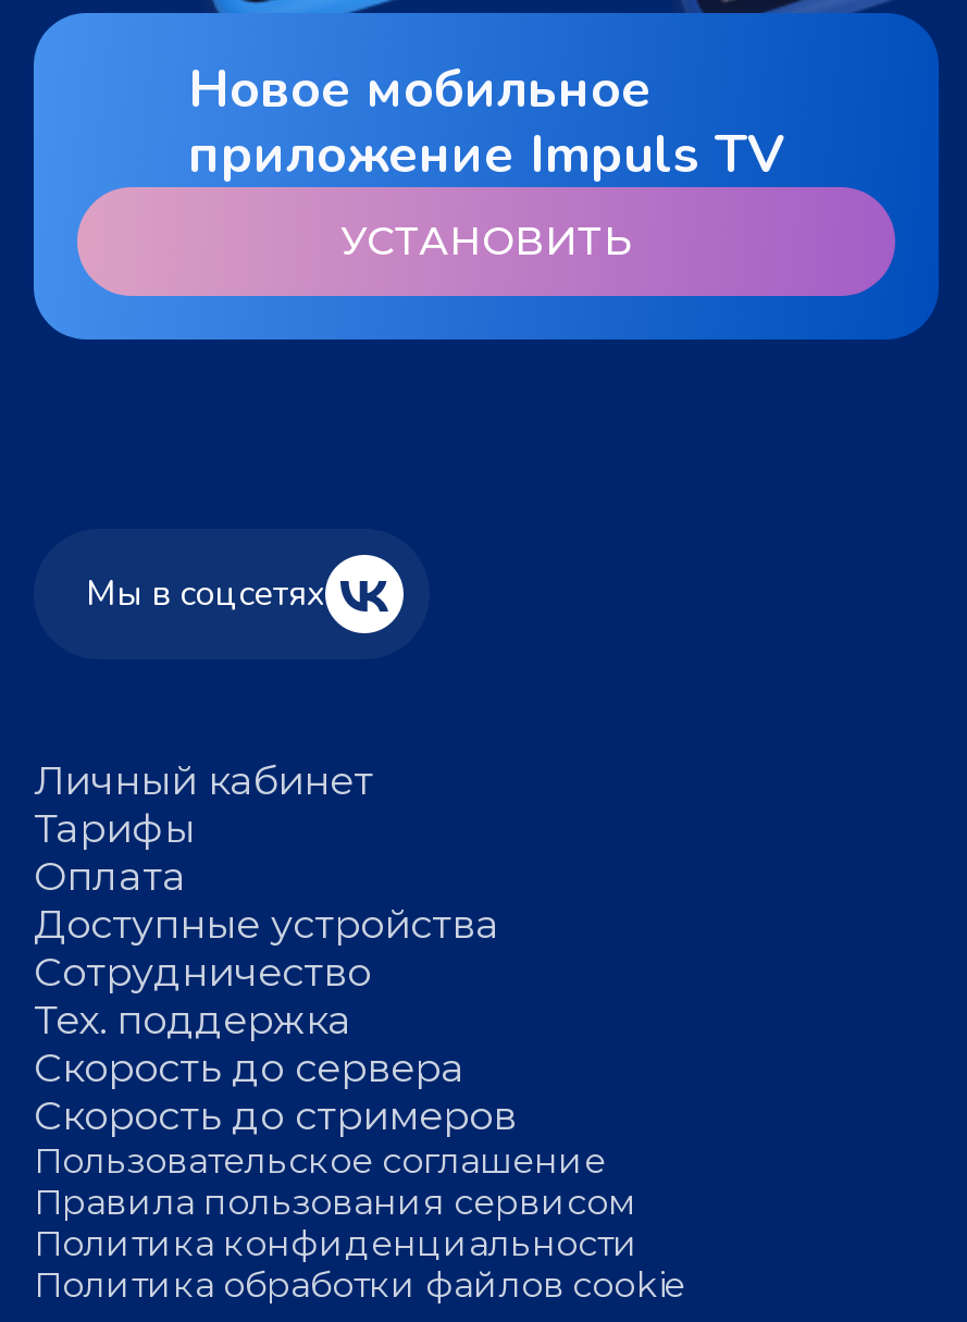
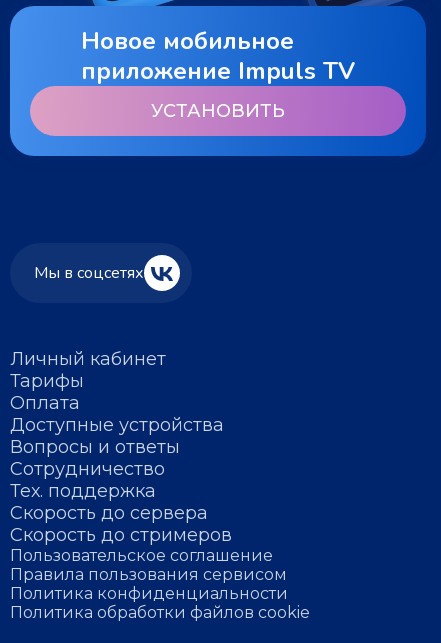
+ Вопросы и ответы
